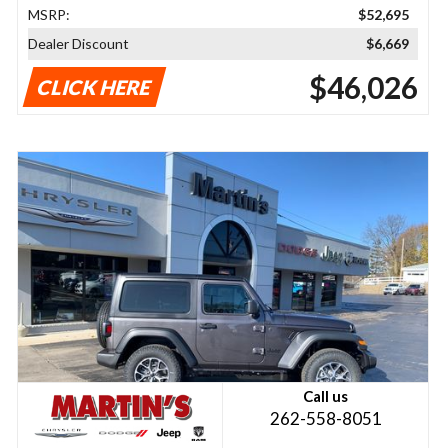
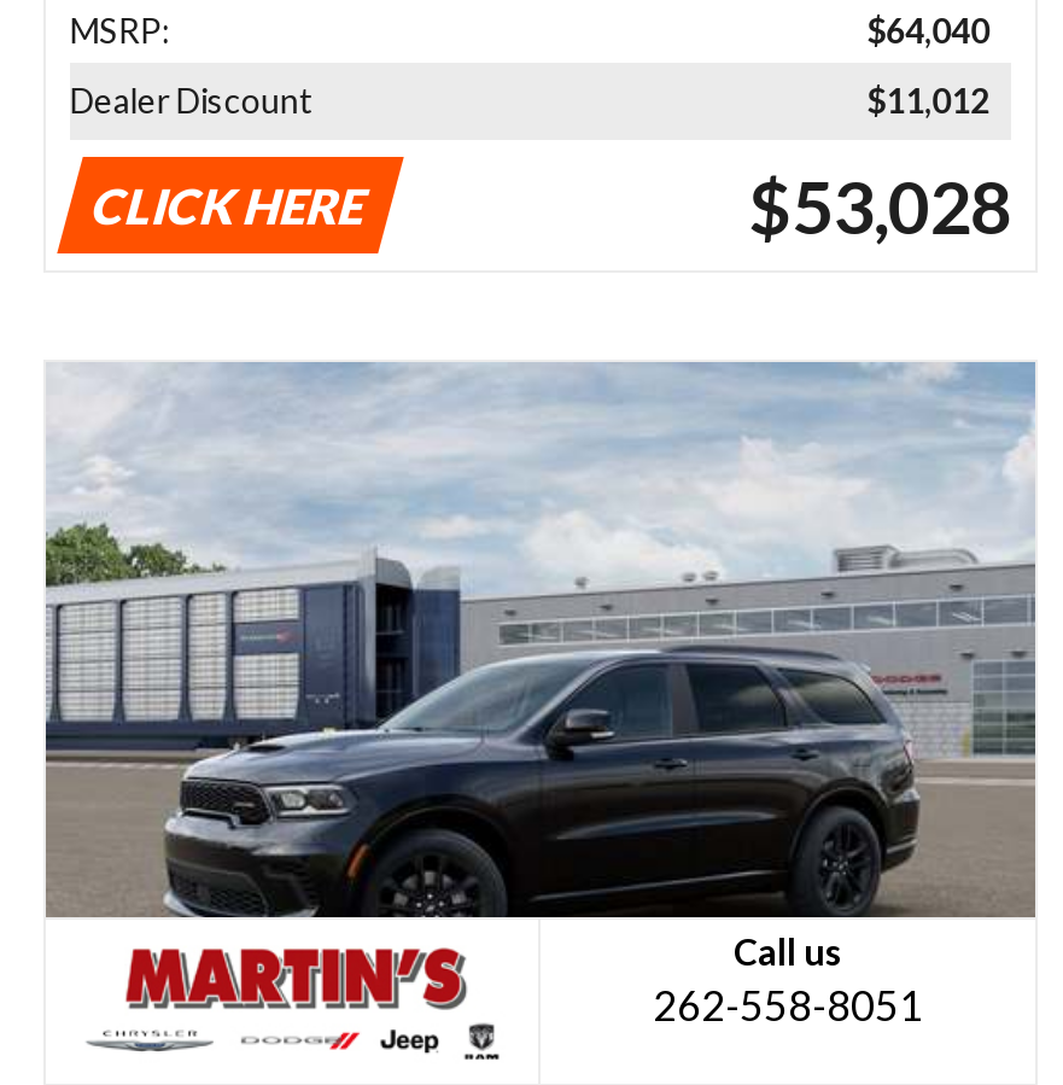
- $52,695
+ $64,040

- $6,669
+ $11,012

- $46,026
+ $53,028

- [image]
+ [image]
